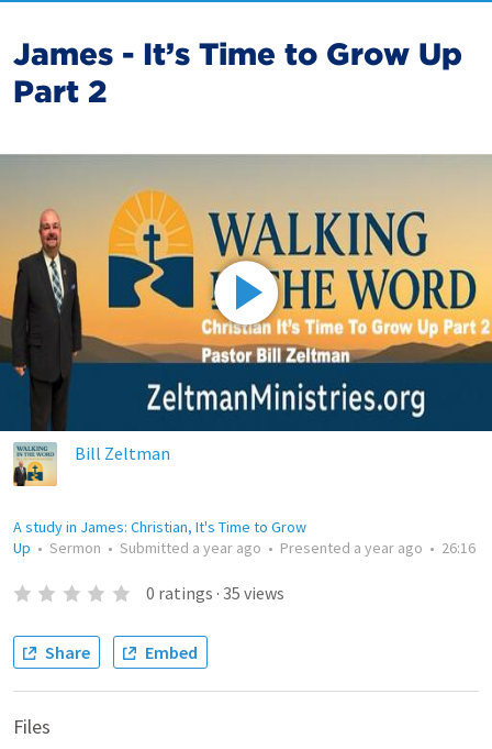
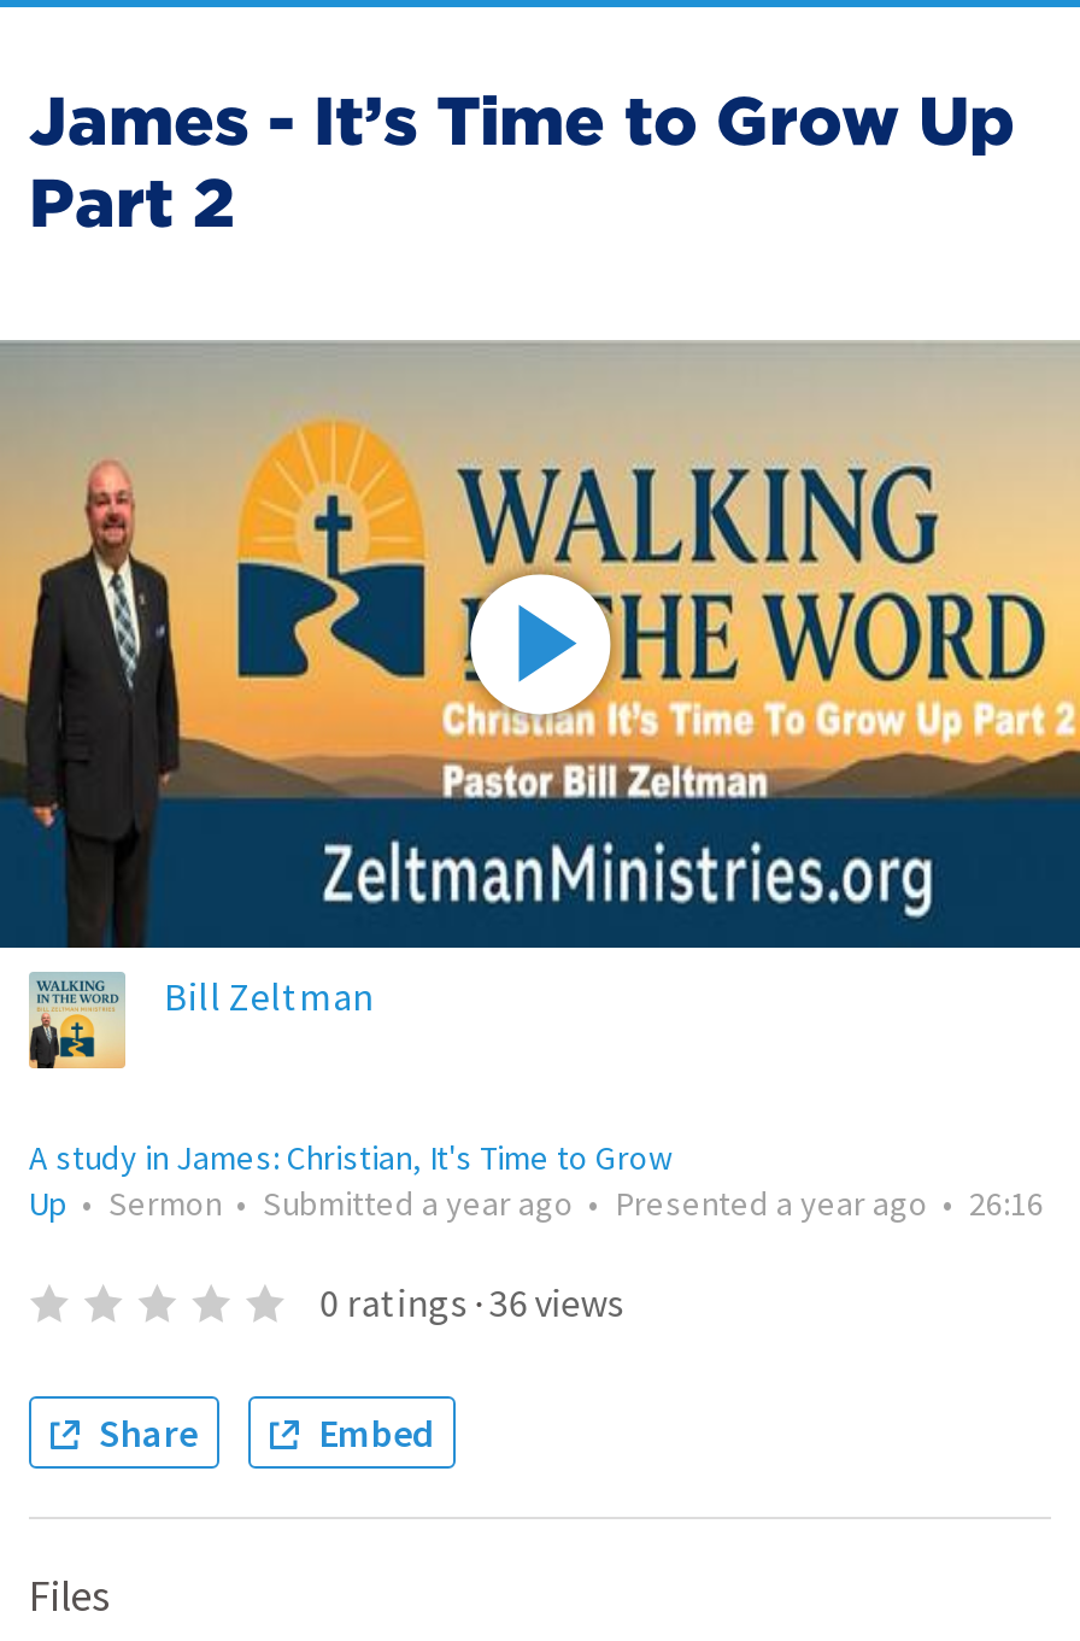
- 0 ratings · 35 views
+ 0 ratings · 36 views
